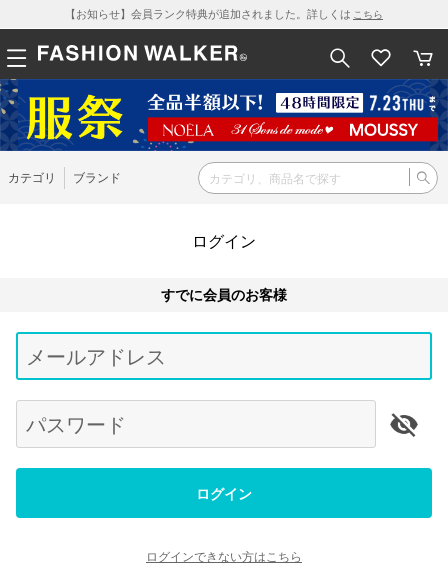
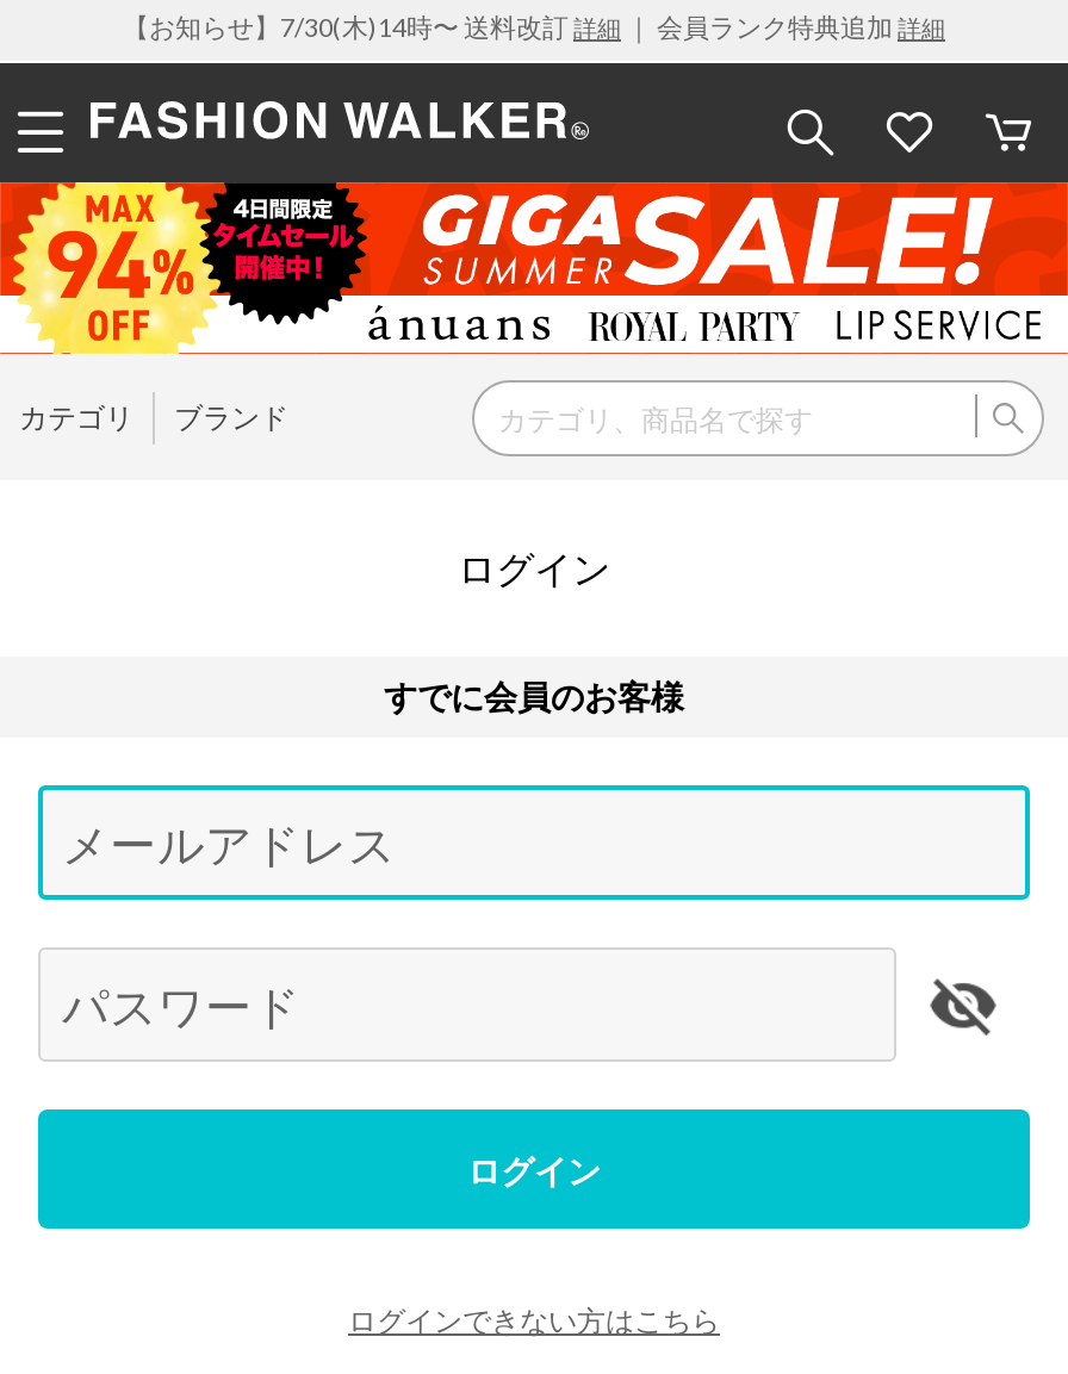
- 【お知らせ】会員ランク特典が追加されました。詳しくはこちら
+ 【お知らせ】7/30(木)14時〜 送料改訂詳細｜ 会員ランク特典追加詳細

- [image]
+ [image]
